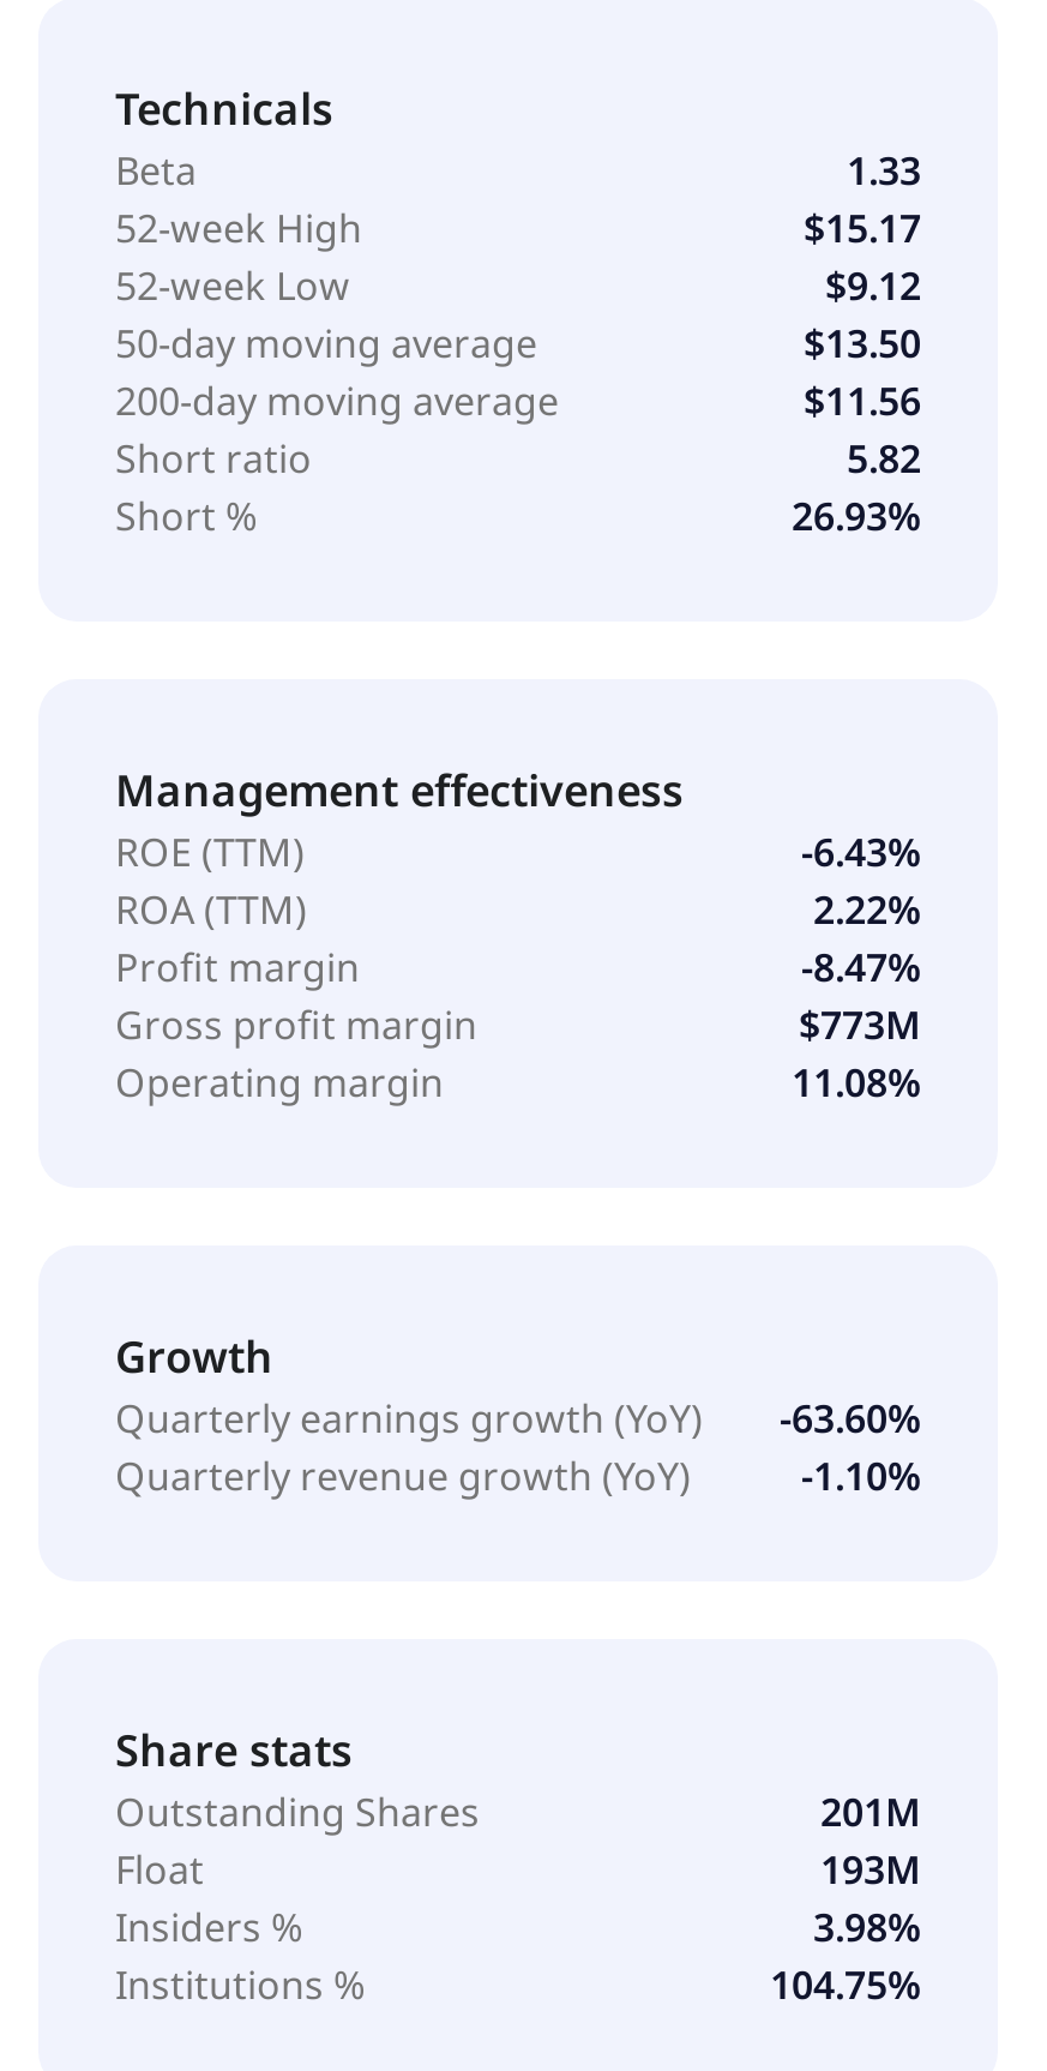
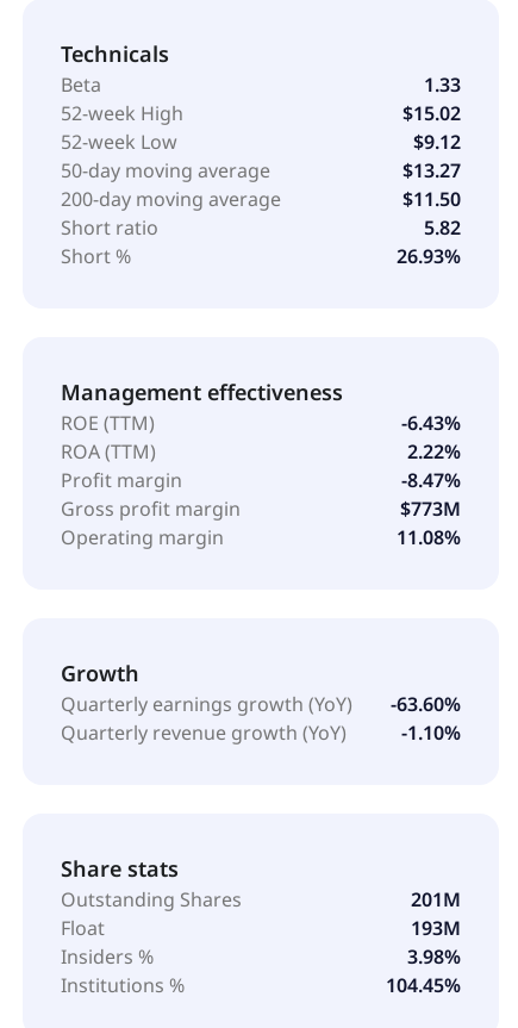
- $15.17
+ $15.02

- $13.50
+ $13.27

- $11.56
+ $11.50

- 104.75%
+ 104.45%
